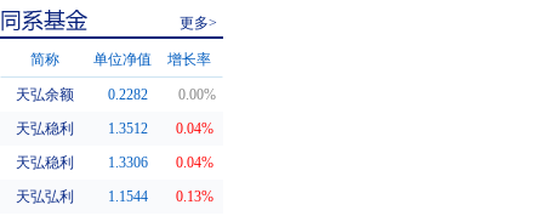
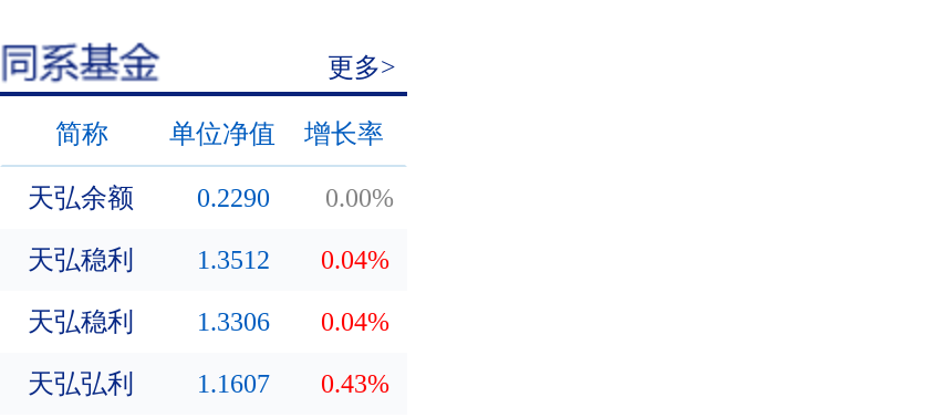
- 0.2282 0.00%
+ 0.2290 0.00%

- 1.1544
+ 1.1607

- 0.13%
+ 0.43%
